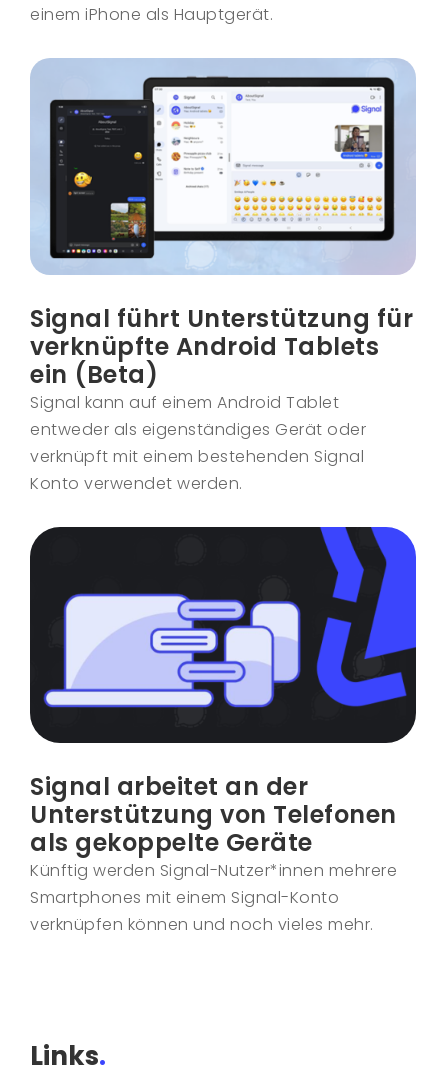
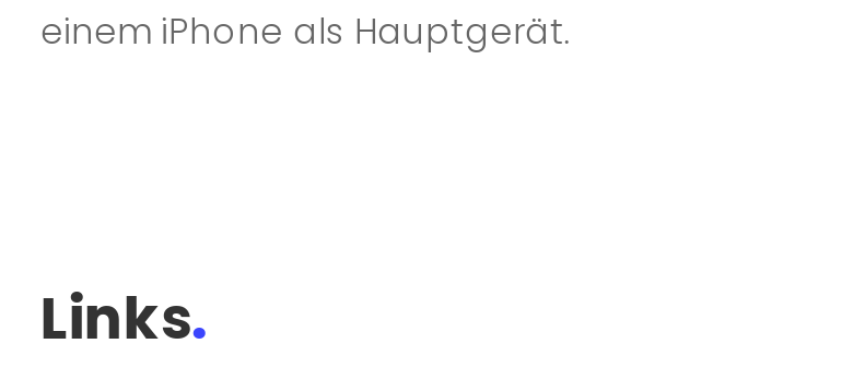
- [image]
- Signal führt Unterstützung für
- verknüpfte Android Tablets
- ein (Beta)
- Signal kann auf einem Android Tablet
- entweder als eigenständiges Gerät oder
- verknüpft mit einem bestehenden Signal
- Konto verwendet werden.

- [image]
- Signal arbeitet an der
- Unterstützung von Telefonen
- als gekoppelte Geräte
- Künftig werden Signal-Nutzer*innen mehrere
- Smartphones mit einem Signal-Konto
- verknüpfen können und noch vieles mehr.
